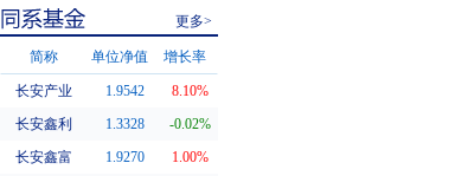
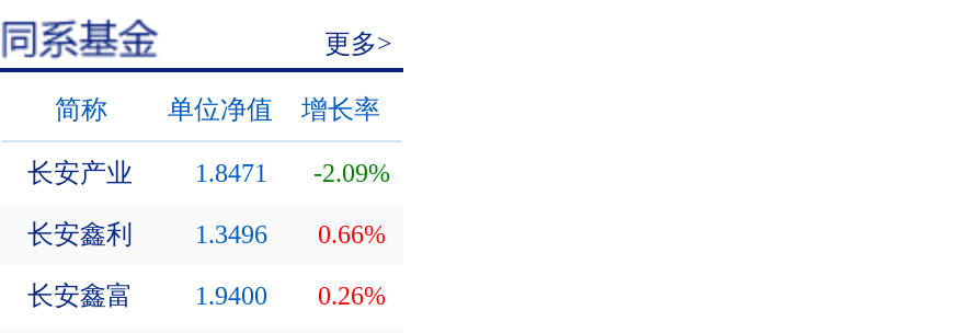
- 1.9542
+ 1.8471

- 8.10%
+ -2.09%

- 1.3328
+ 1.3496

- -0.02%
+ 0.66%

- 1.9270
+ 1.9400

- 1.00%
+ 0.26%
